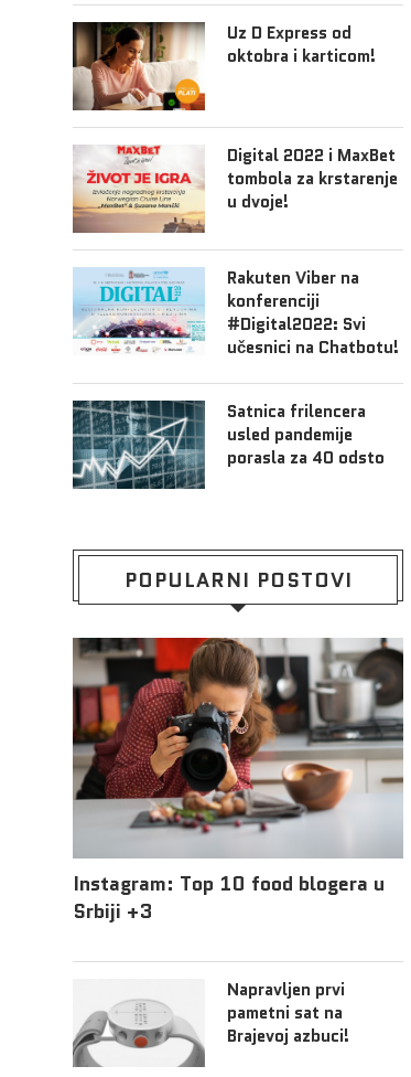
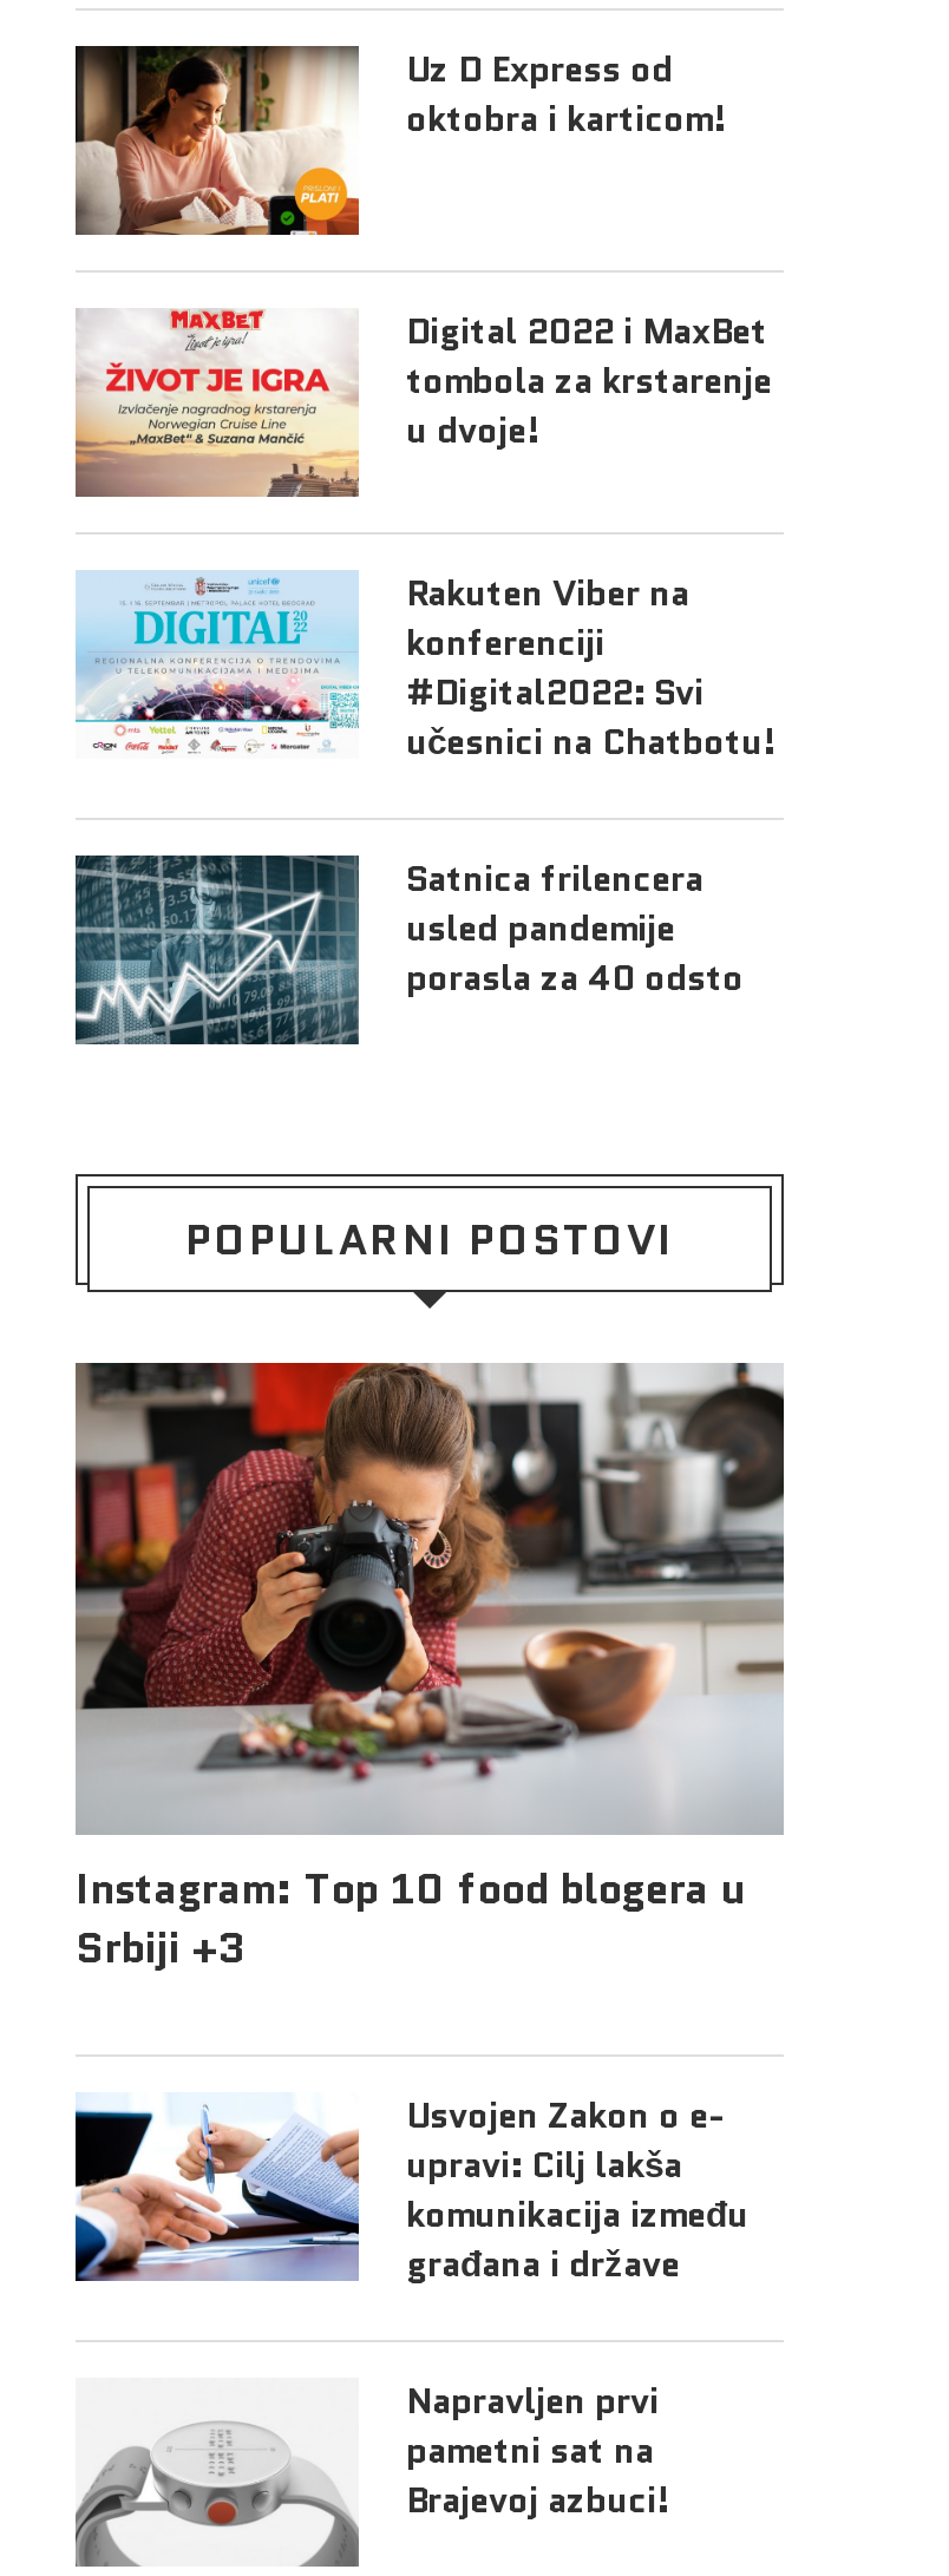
+ [image]
+ Usvojen Zakon o e-
+ upravi: Cilj lakša
+ komunikacija između
+ građana i države
